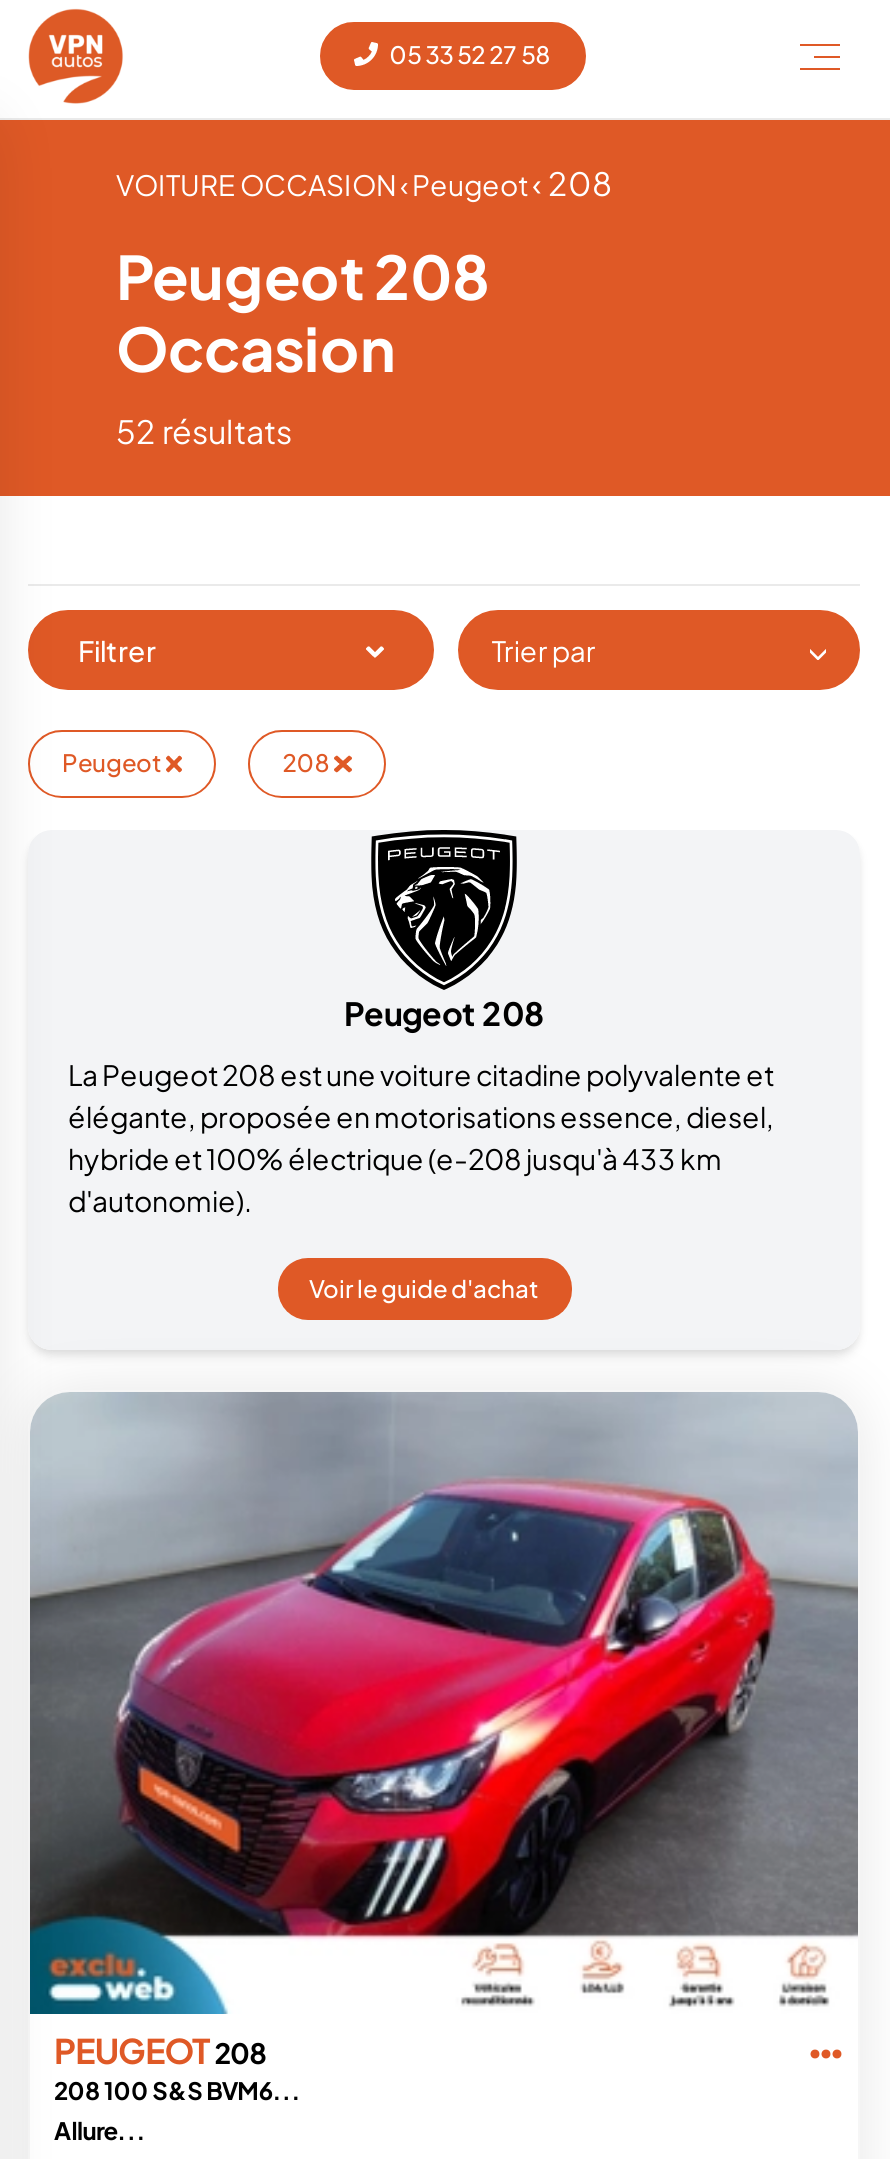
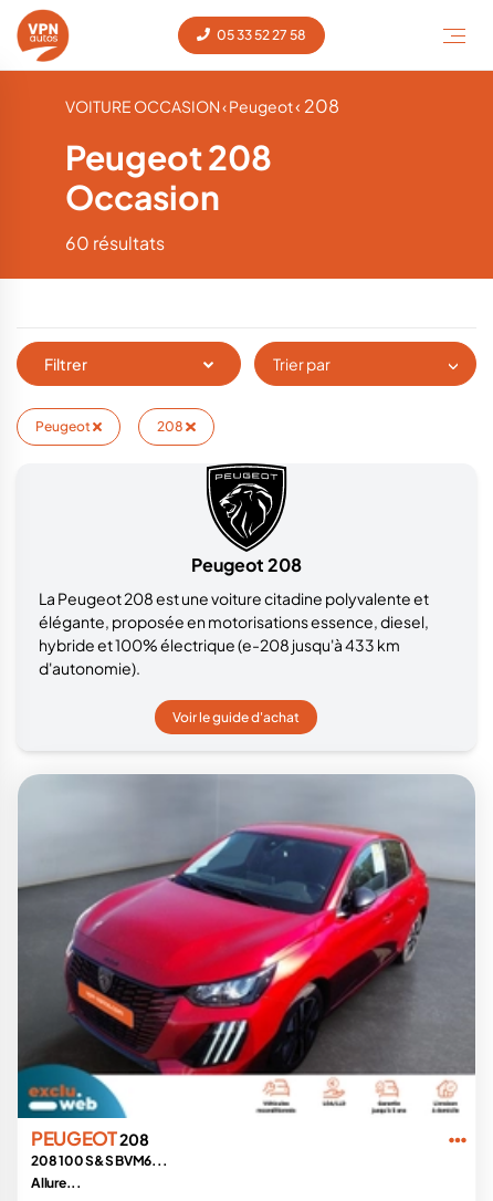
- 52 résultats
+ 60 résultats
